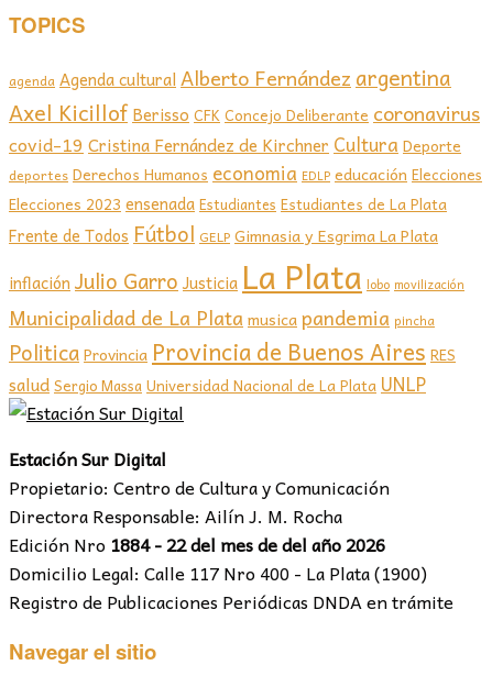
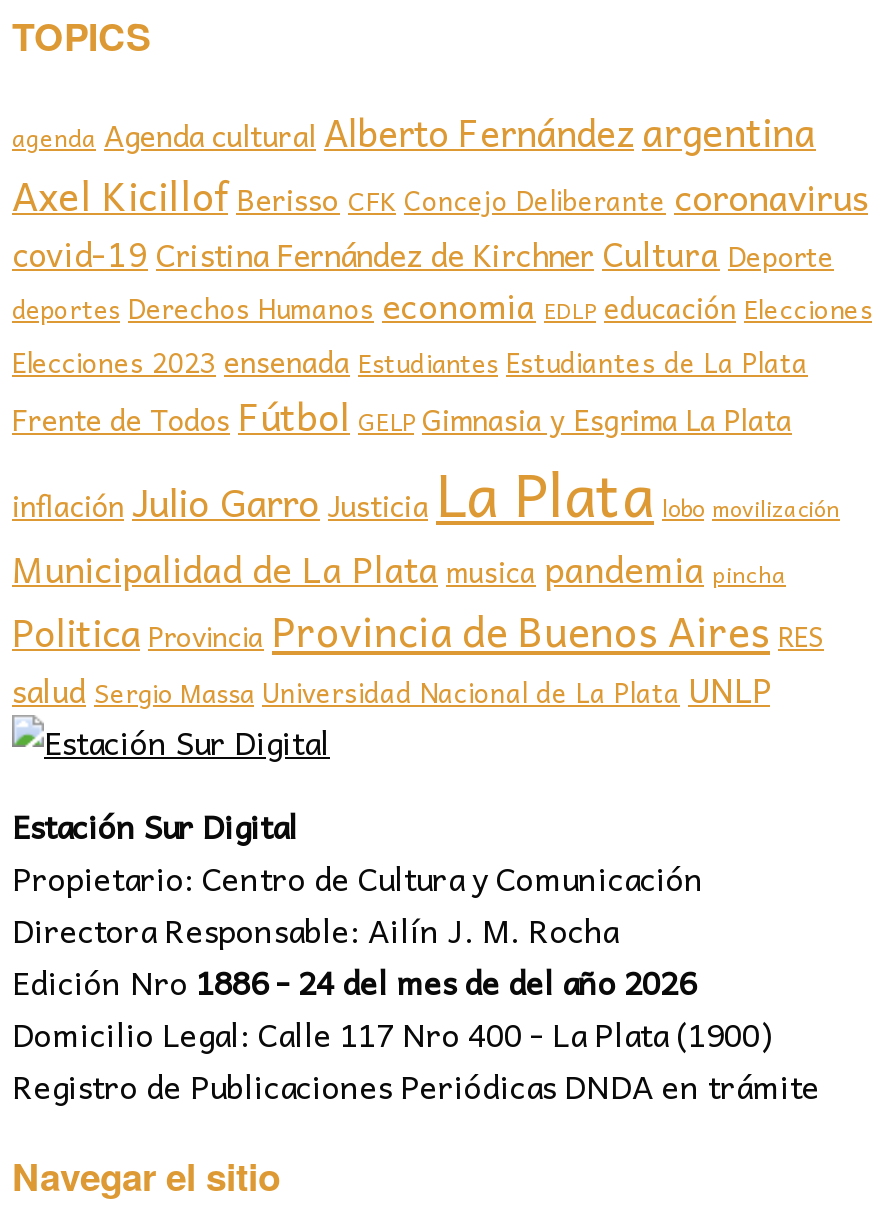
- Edición Nro 1884 - 22 del mes de del año 2026
+ Edición Nro 1886 - 24 del mes de del año 2026
